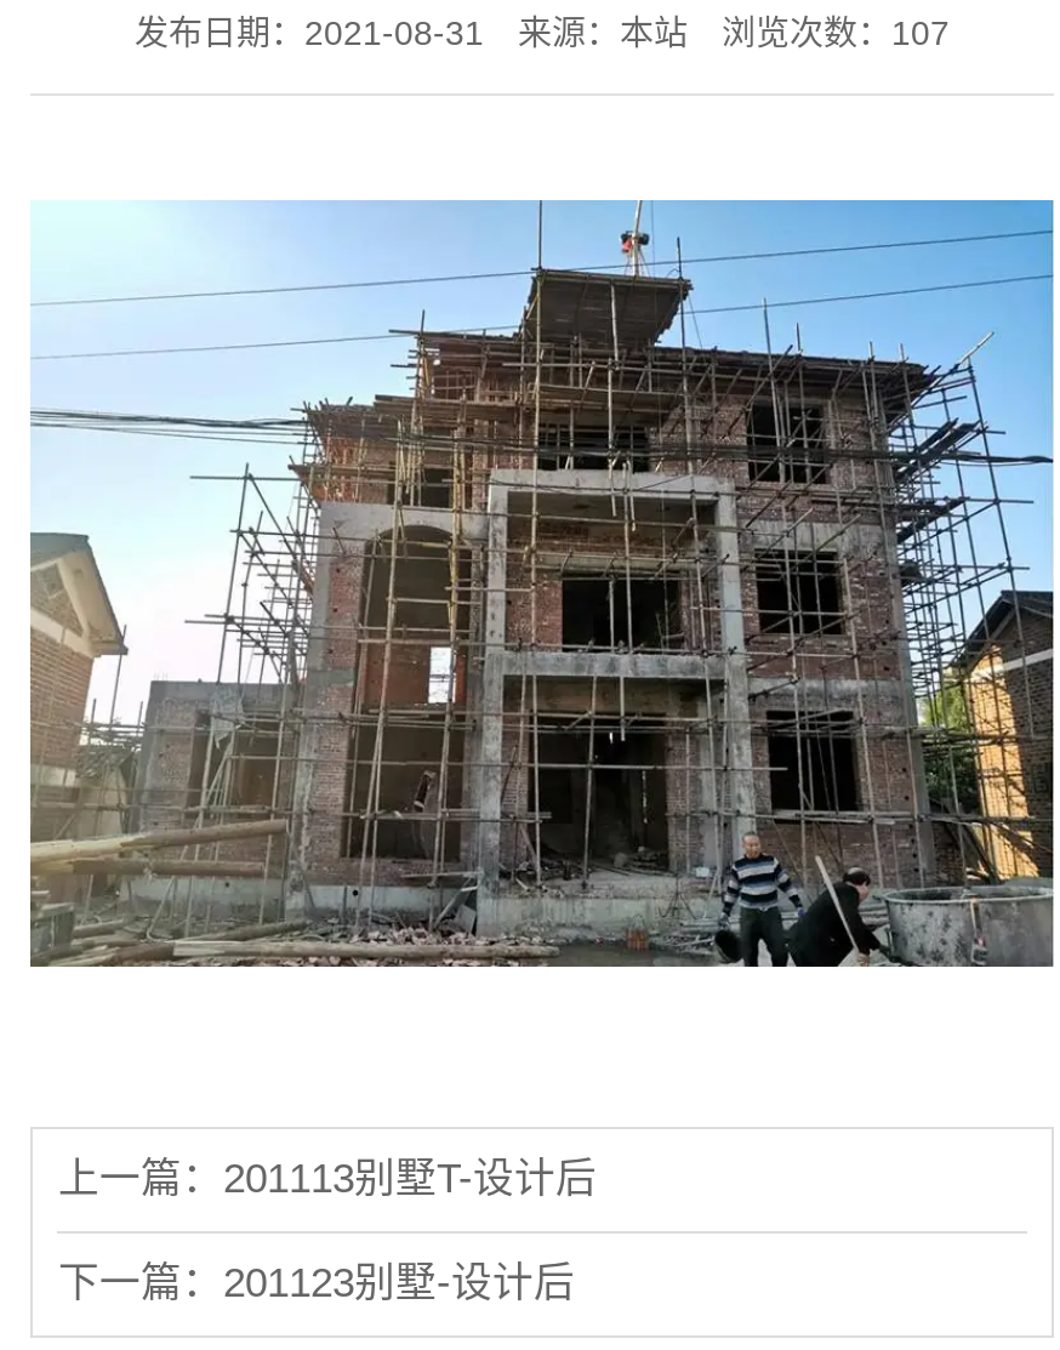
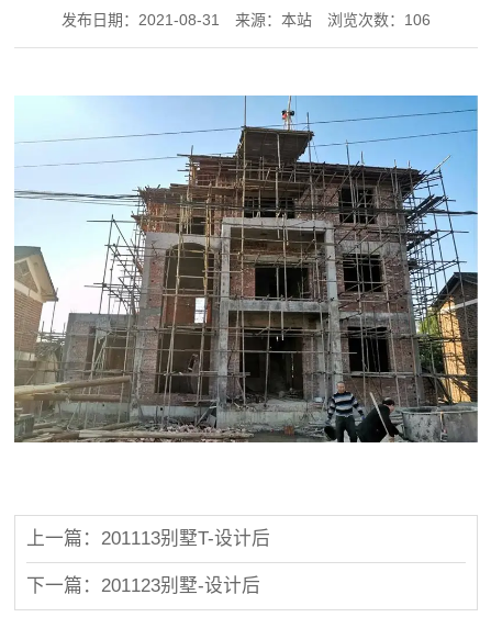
- 发布日期：2021-08-31 来源：本站 浏览次数：107
+ 发布日期：2021-08-31 来源：本站 浏览次数：106
